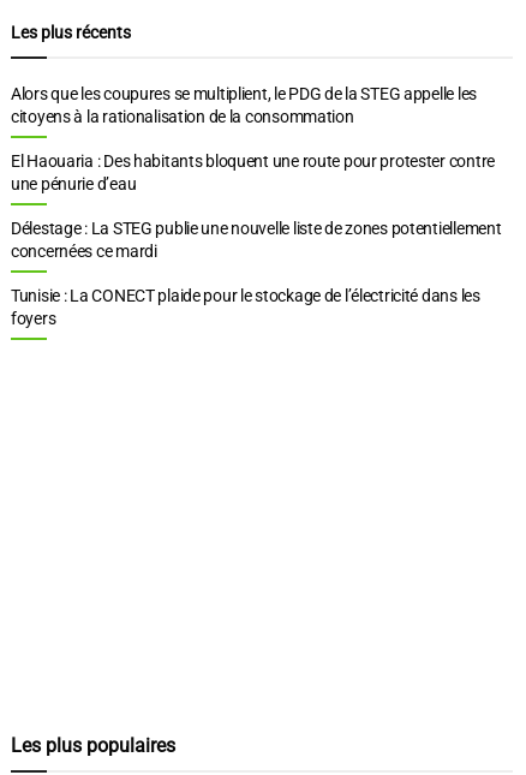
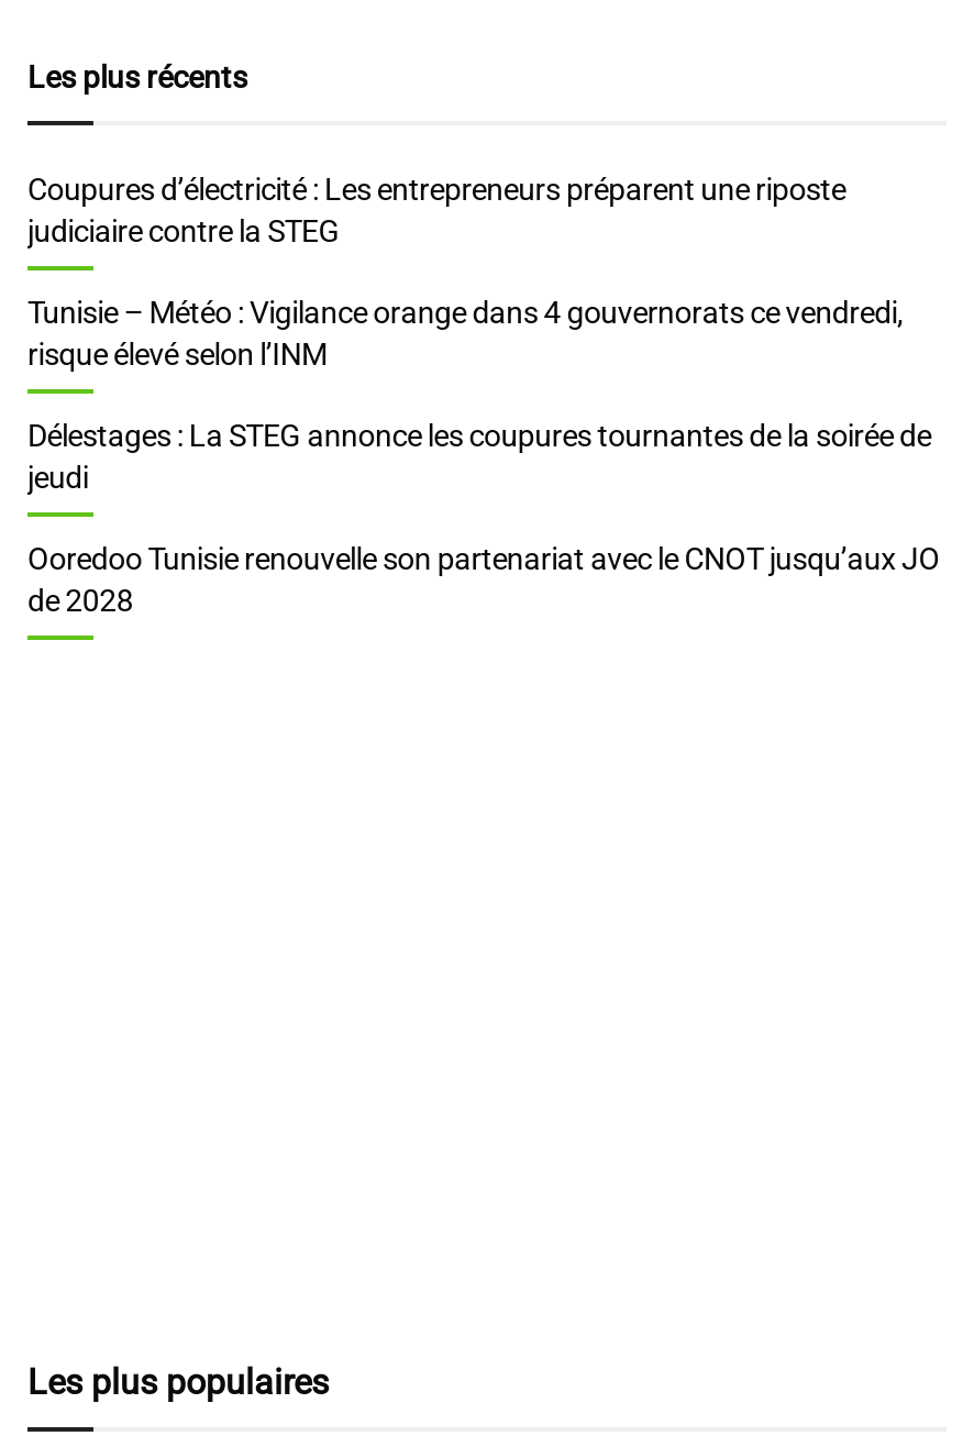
- Alors que les coupures se multiplient, le PDG de la STEG appelle les
- citoyens à la rationalisation de la consommation
+ Coupures d’électricité : Les entrepreneurs préparent une riposte
+ judiciaire contre la STEG

- El Haouaria : Des habitants bloquent une route pour protester contre
- une pénurie d’eau
+ Tunisie – Météo : Vigilance orange dans 4 gouvernorats ce vendredi,
+ risque élevé selon l’INM

- Délestage : La STEG publie une nouvelle liste de zones potentiellement
- concernées ce mardi
+ Délestages : La STEG annonce les coupures tournantes de la soirée de
+ jeudi

- Tunisie : La CONECT plaide pour le stockage de l’électricité dans les
- foyers
+ Ooredoo Tunisie renouvelle son partenariat avec le CNOT jusqu’aux JO
+ de 2028
